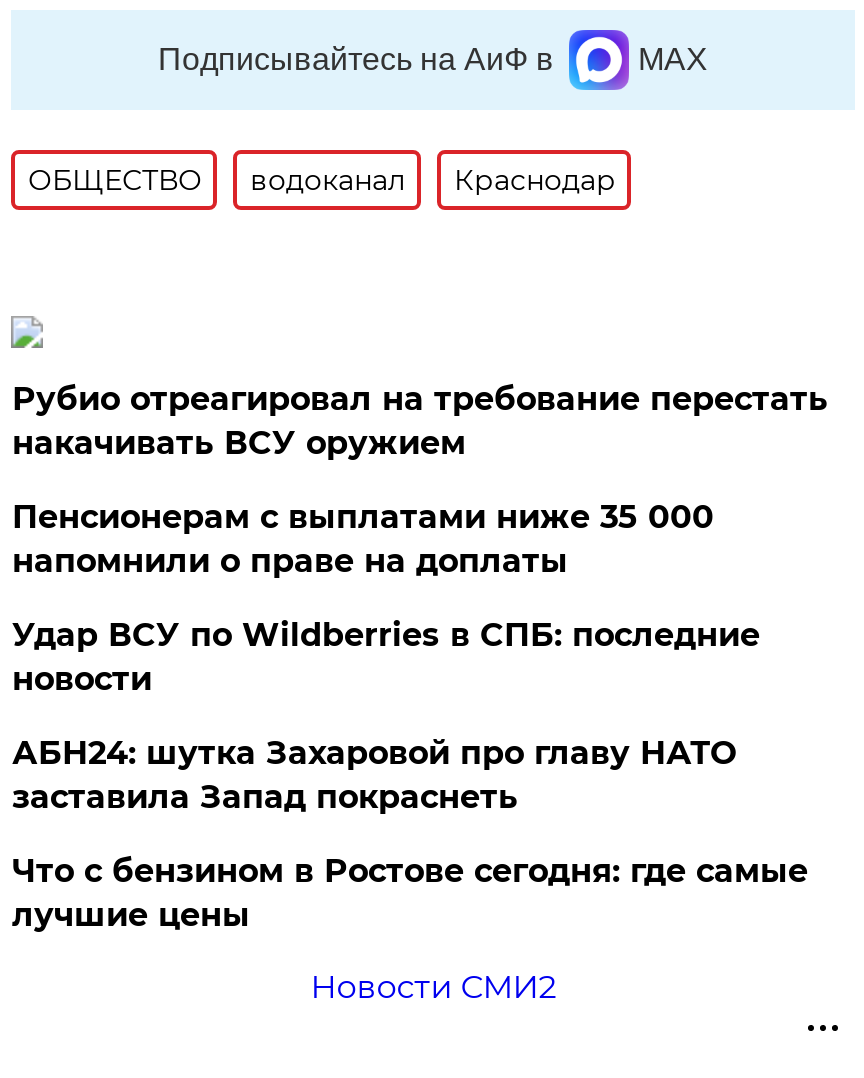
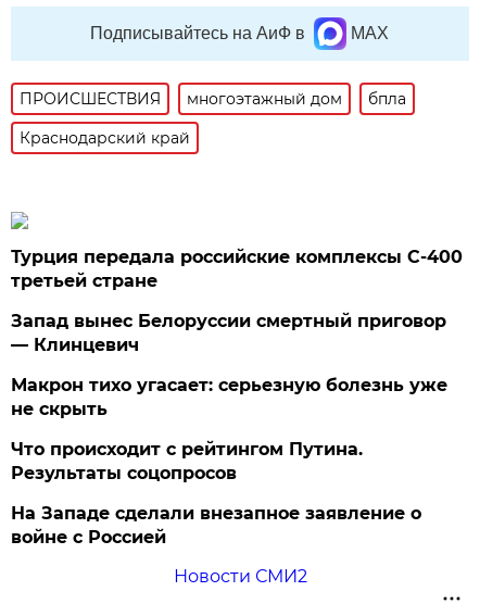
- ОБЩЕСТВО
- водоканал
- Краснодар
+ ПРОИСШЕСТВИЯ
+ многоэтажный дом
+ бпла
+ Краснодарский край

- Рубио отреагировал на требование перестать
- накачивать ВСУ оружием
- Пенсионерам с выплатами ниже 35 000
- напомнили о праве на доплаты
- Удар ВСУ по Wildberries в СПБ: последние
- новости
- АБН24: шутка Захаровой про главу НАТО
- заставила Запад покраснеть
- Что с бензином в Ростове сегодня: где самые
- лучшие цены
+ Турция передала российские комплексы С-400
+ третьей стране
+ Запад вынес Белоруссии смертный приговор
+ — Клинцевич
+ Макрон тихо угасает: серьезную болезнь уже
+ не скрыть
+ Что происходит с рейтингом Путина.
+ Результаты соцопросов
+ На Западе сделали внезапное заявление о
+ войне с Россией
